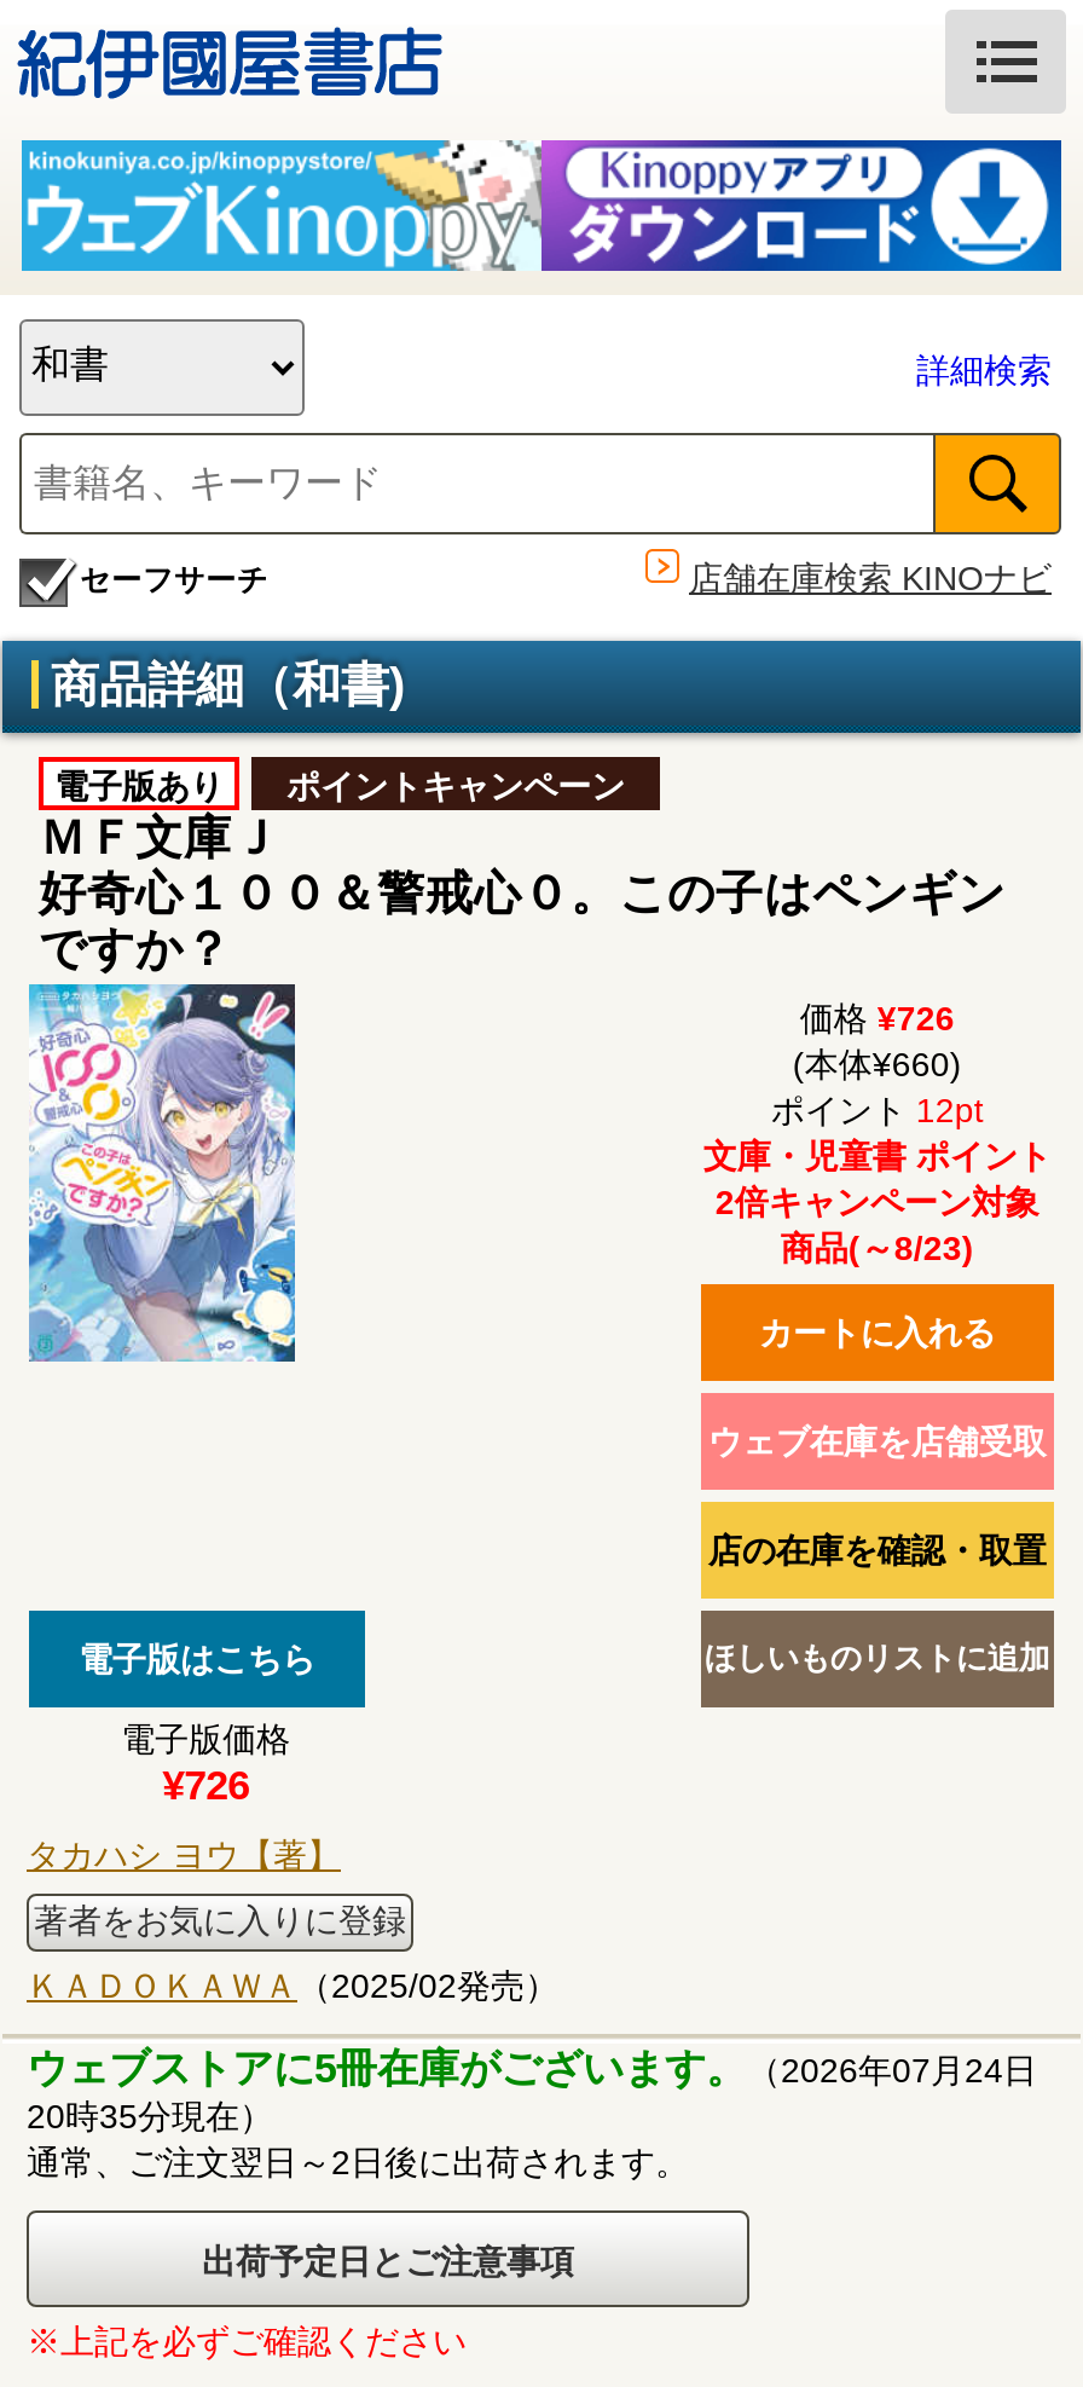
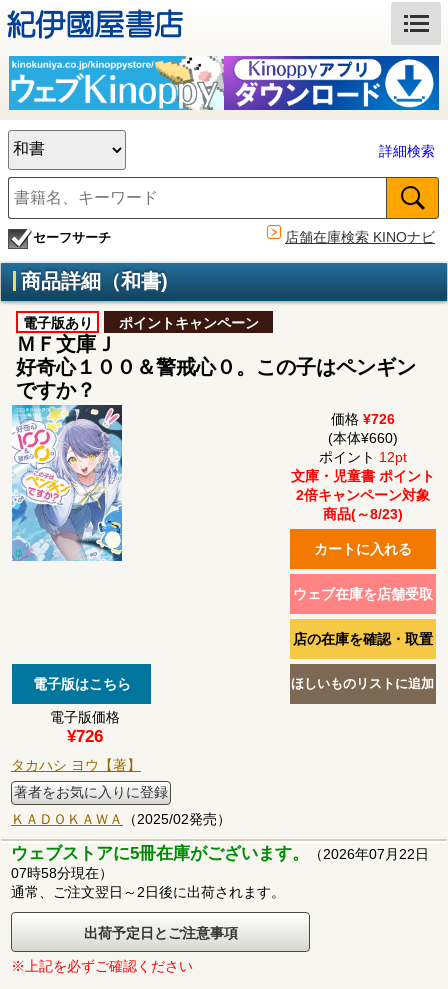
- ウェブストアに5冊在庫がございます。（2026年07月24日
+ ウェブストアに5冊在庫がございます。（2026年07月22日

- 20時35分現在）
+ 07時58分現在）
